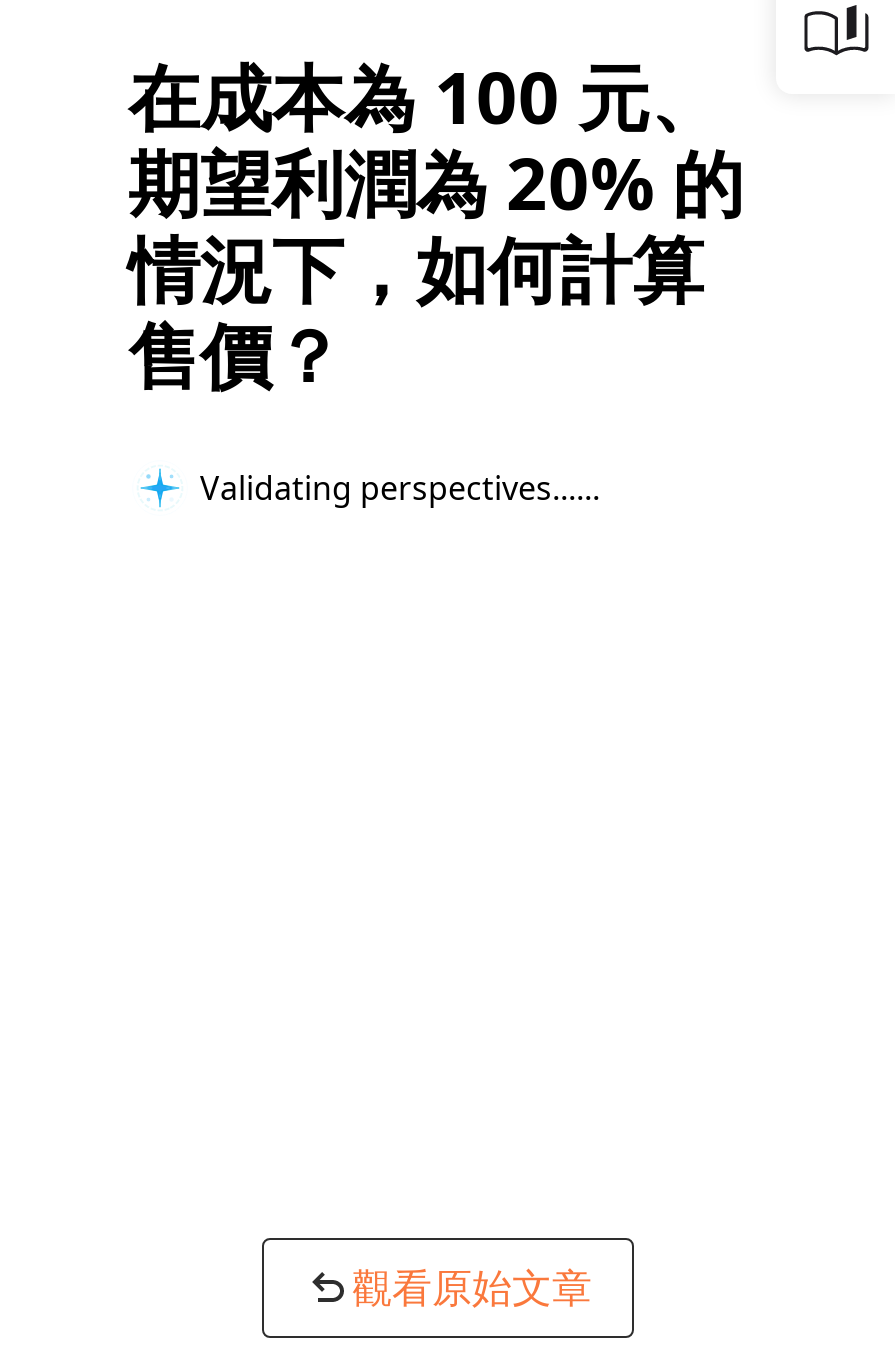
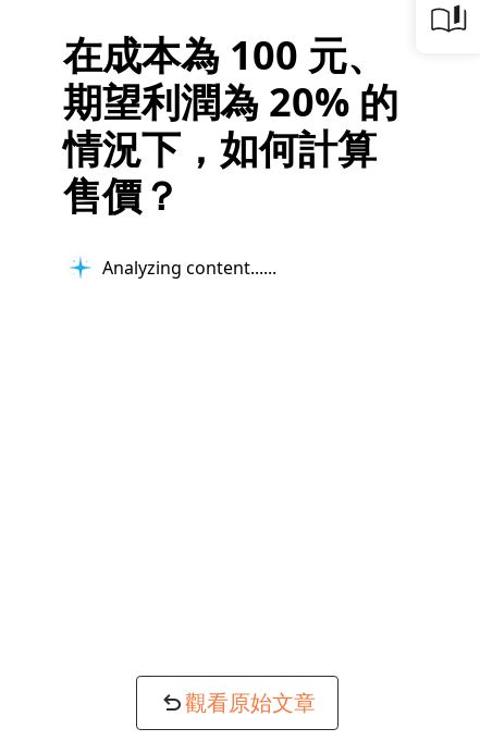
- Validating perspectives...
+ Analyzing content...
